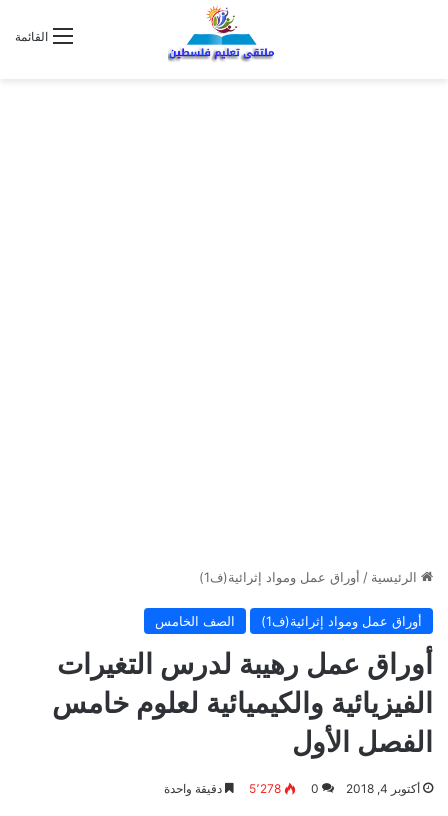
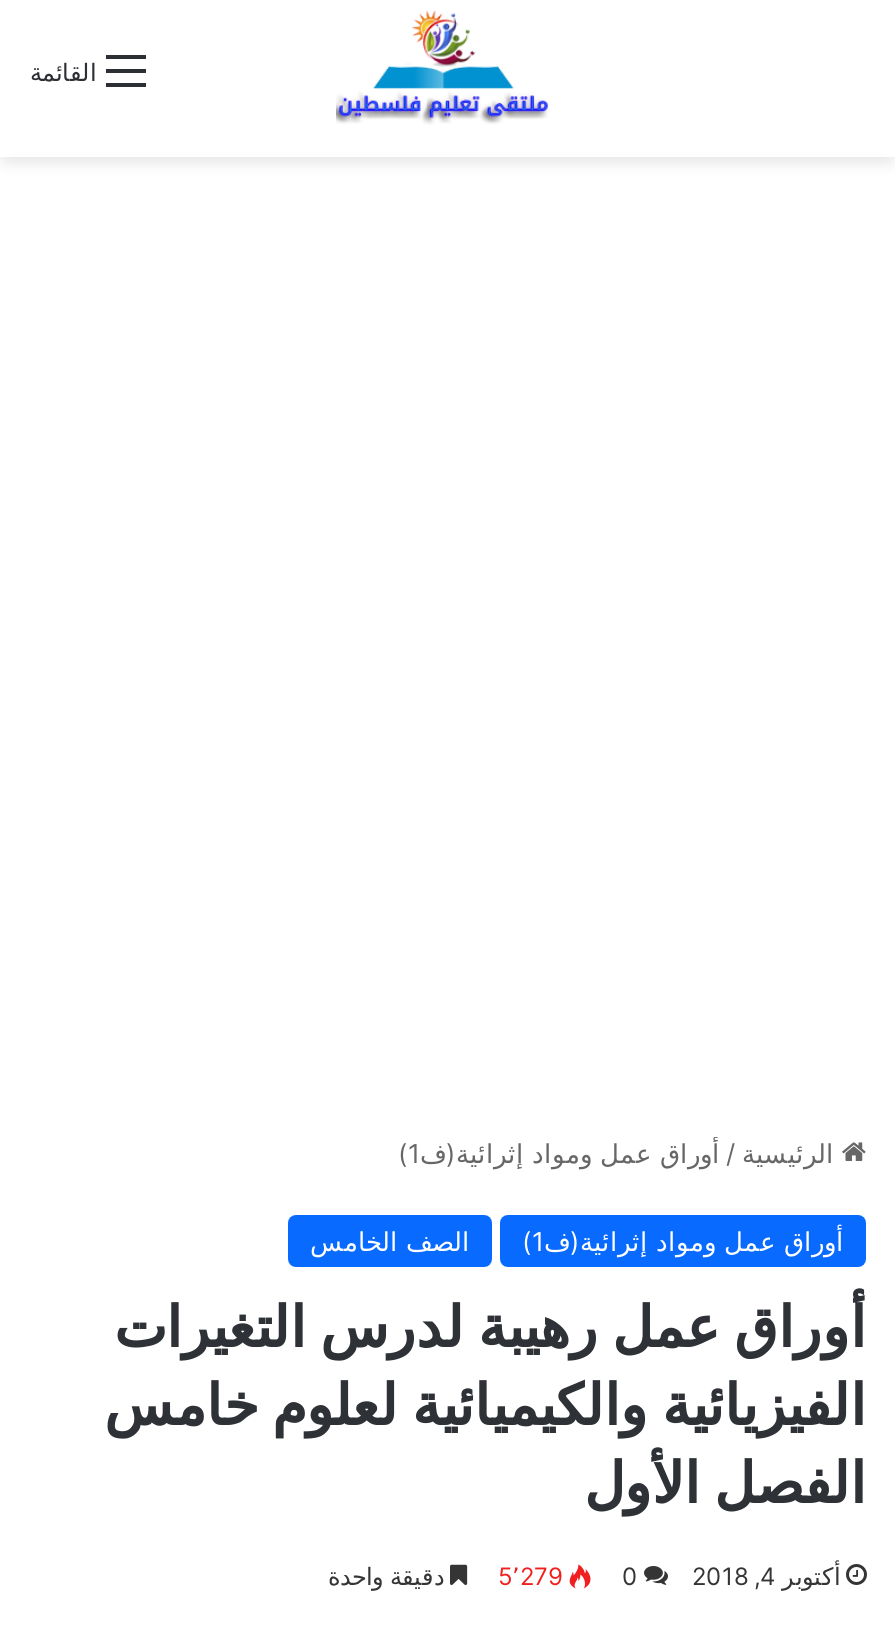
- 0 5٬278 دقيقة واحدة
+ 0 5٬279 دقيقة واحدة
